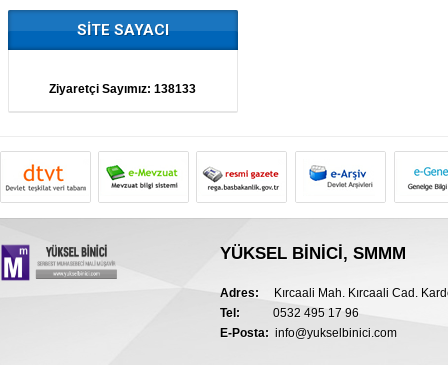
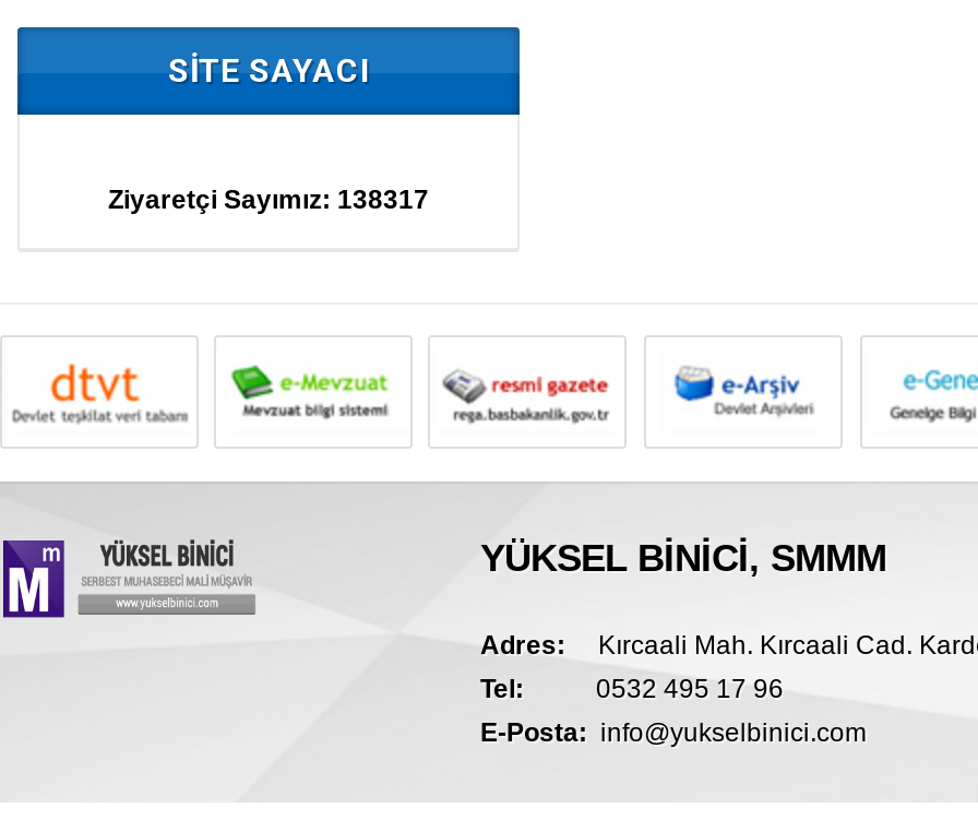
- Ziyaretçi Sayımız: 138133
+ Ziyaretçi Sayımız: 138317
